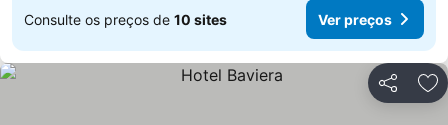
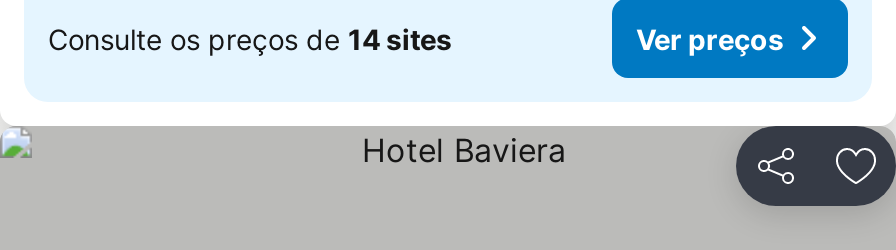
- Consulte os preços de 10 sites
+ Consulte os preços de 14 sites
